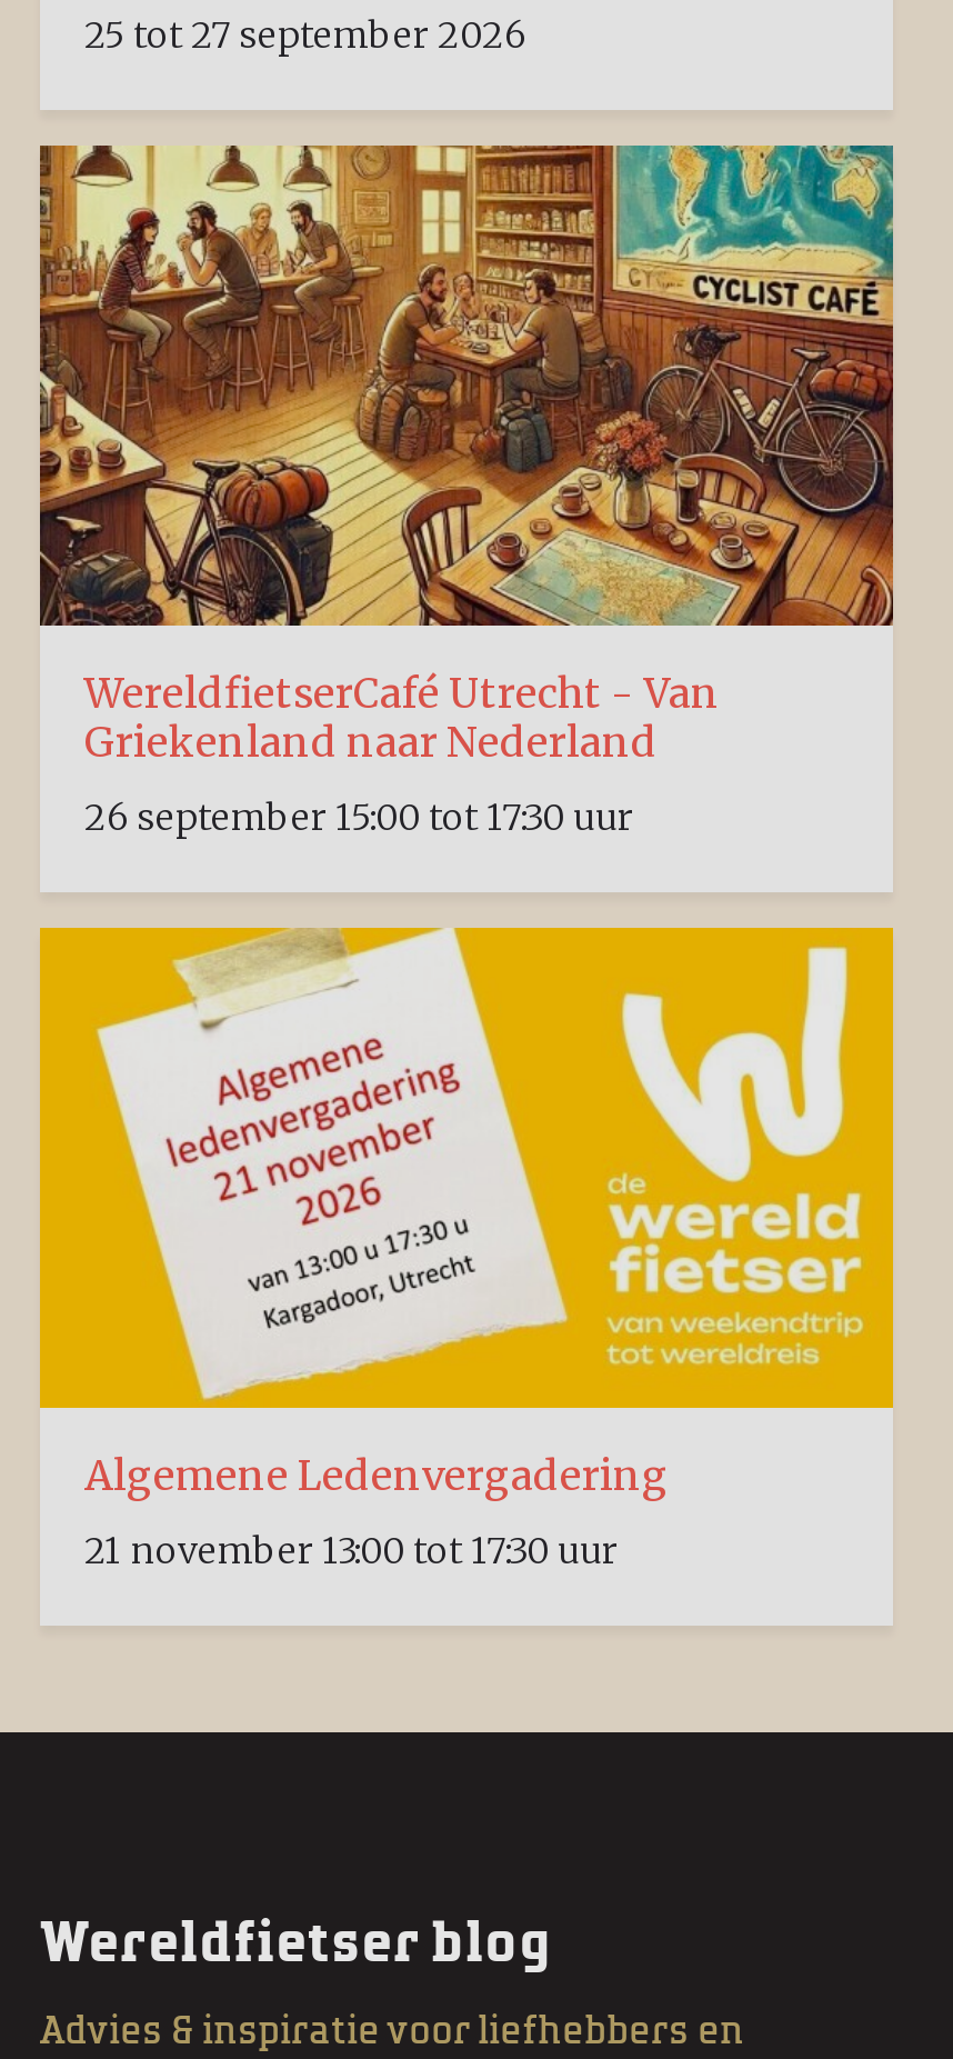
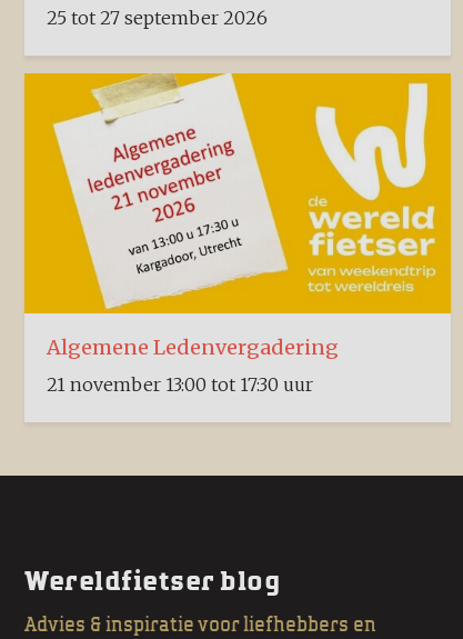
- [image]
- WereldfietserCafé Utrecht - Van
- Griekenland naar Nederland
- 26 september 15:00 tot 17:30 uur
